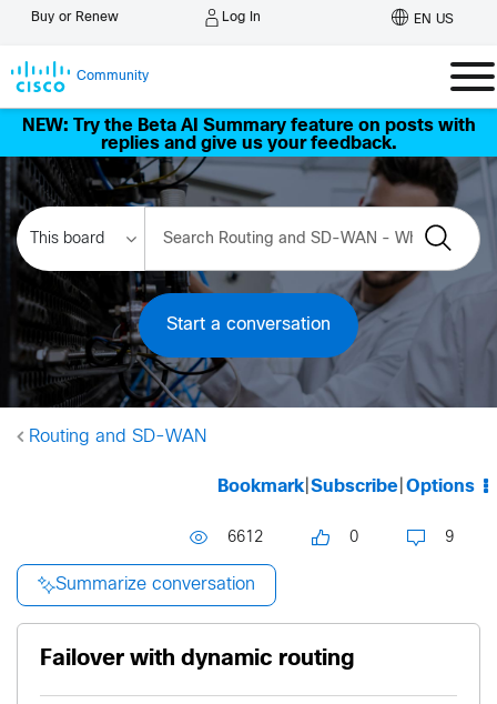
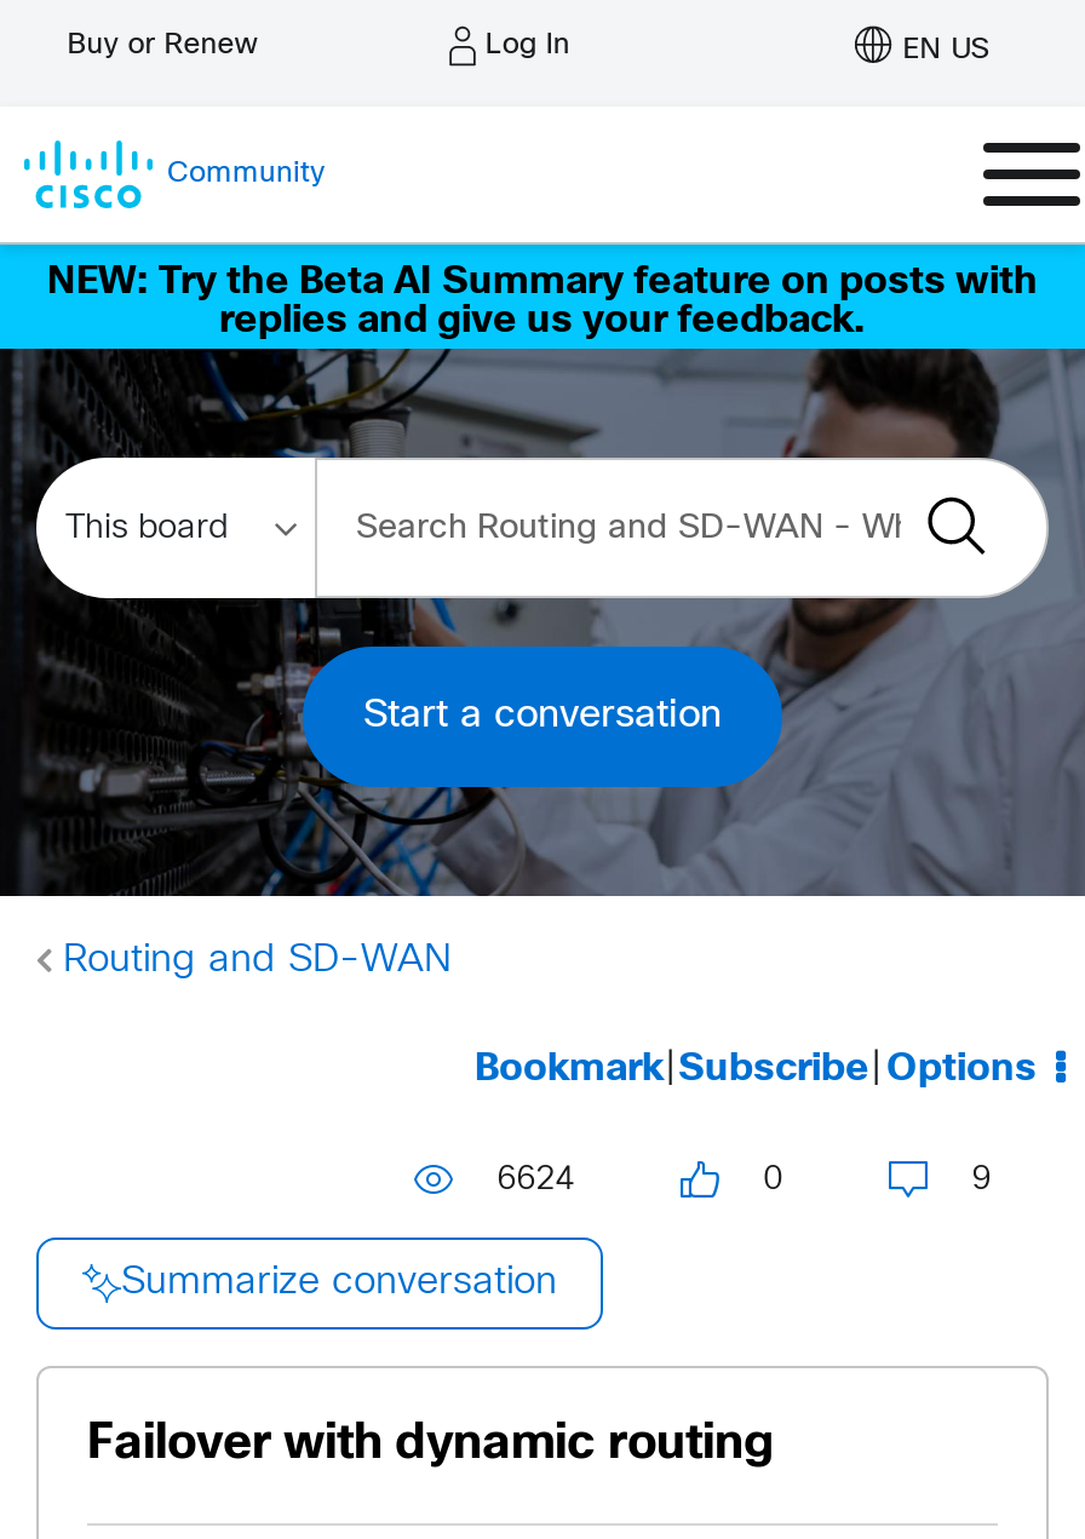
- 6612
+ 6624
